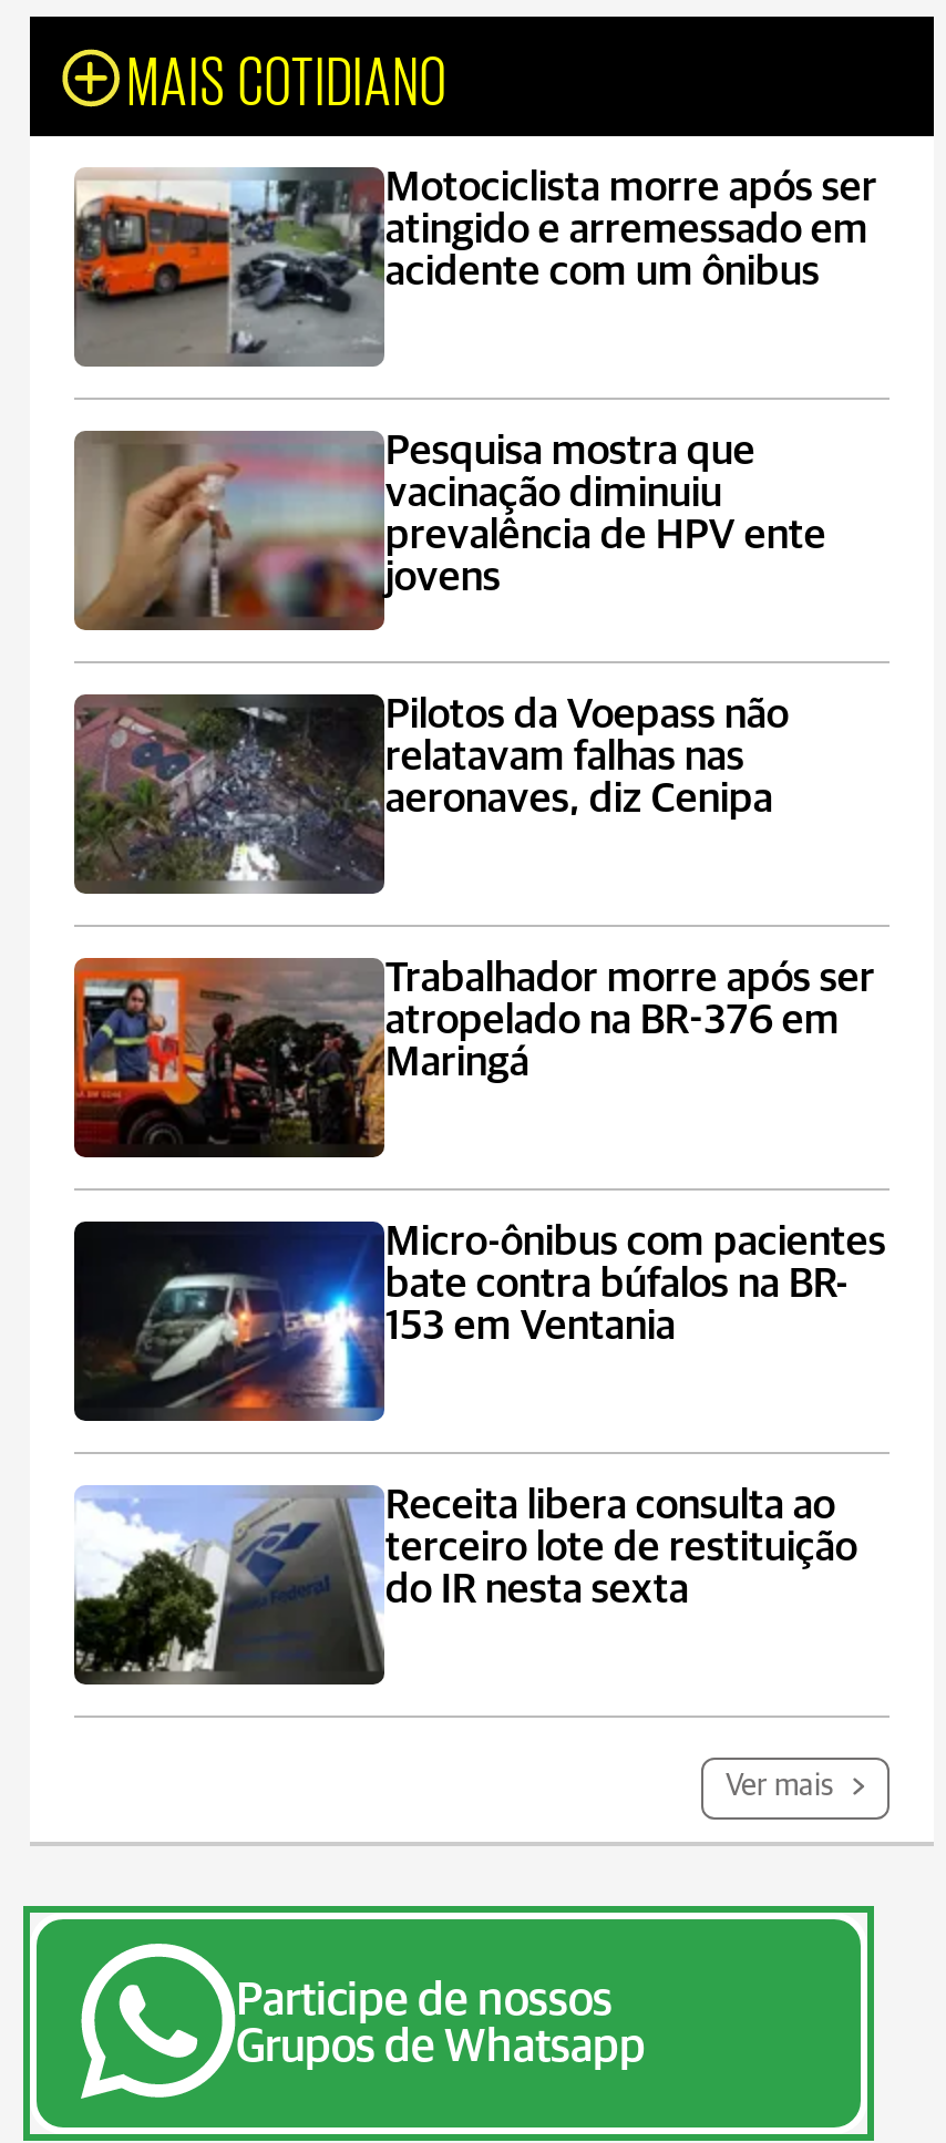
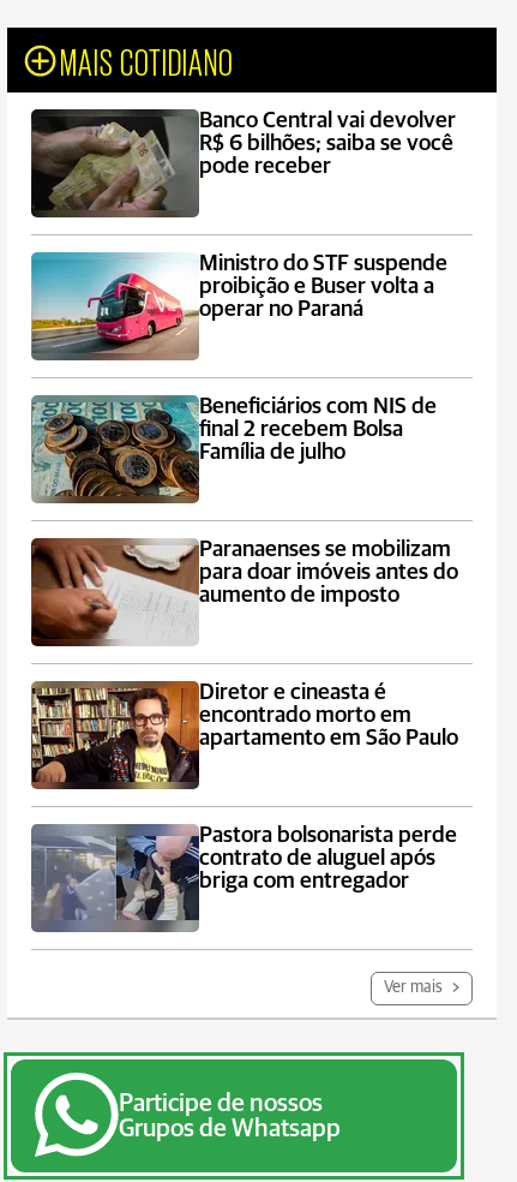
- [image]
- Motociclista morre após ser
- atingido e arremessado em
- acidente com um ônibus
+ [image]
+ Banco Central vai devolver
+ R$ 6 bilhões; saiba se você
+ pode receber

- [image]
- Pesquisa mostra que
- vacinação diminuiu
- prevalência de HPV ente
- jovens
+ [image]
+ Ministro do STF suspende
+ proibição e Buser volta a
+ operar no Paraná

- [image]
- Pilotos da Voepass não
- relatavam falhas nas
- aeronaves, diz Cenipa
+ [image]
+ Beneficiários com NIS de
+ final 2 recebem Bolsa
+ Família de julho

- [image]
- Trabalhador morre após ser
- atropelado na BR-376 em
- Maringá
+ [image]
+ Paranaenses se mobilizam
+ para doar imóveis antes do
+ aumento de imposto

- [image]
- Micro-ônibus com pacientes
- bate contra búfalos na BR-
- 153 em Ventania
+ [image]
+ Diretor e cineasta é
+ encontrado morto em
+ apartamento em São Paulo

- [image]
- Receita libera consulta ao
- terceiro lote de restituição
- do IR nesta sexta
+ [image]
+ Pastora bolsonarista perde
+ contrato de aluguel após
+ briga com entregador
